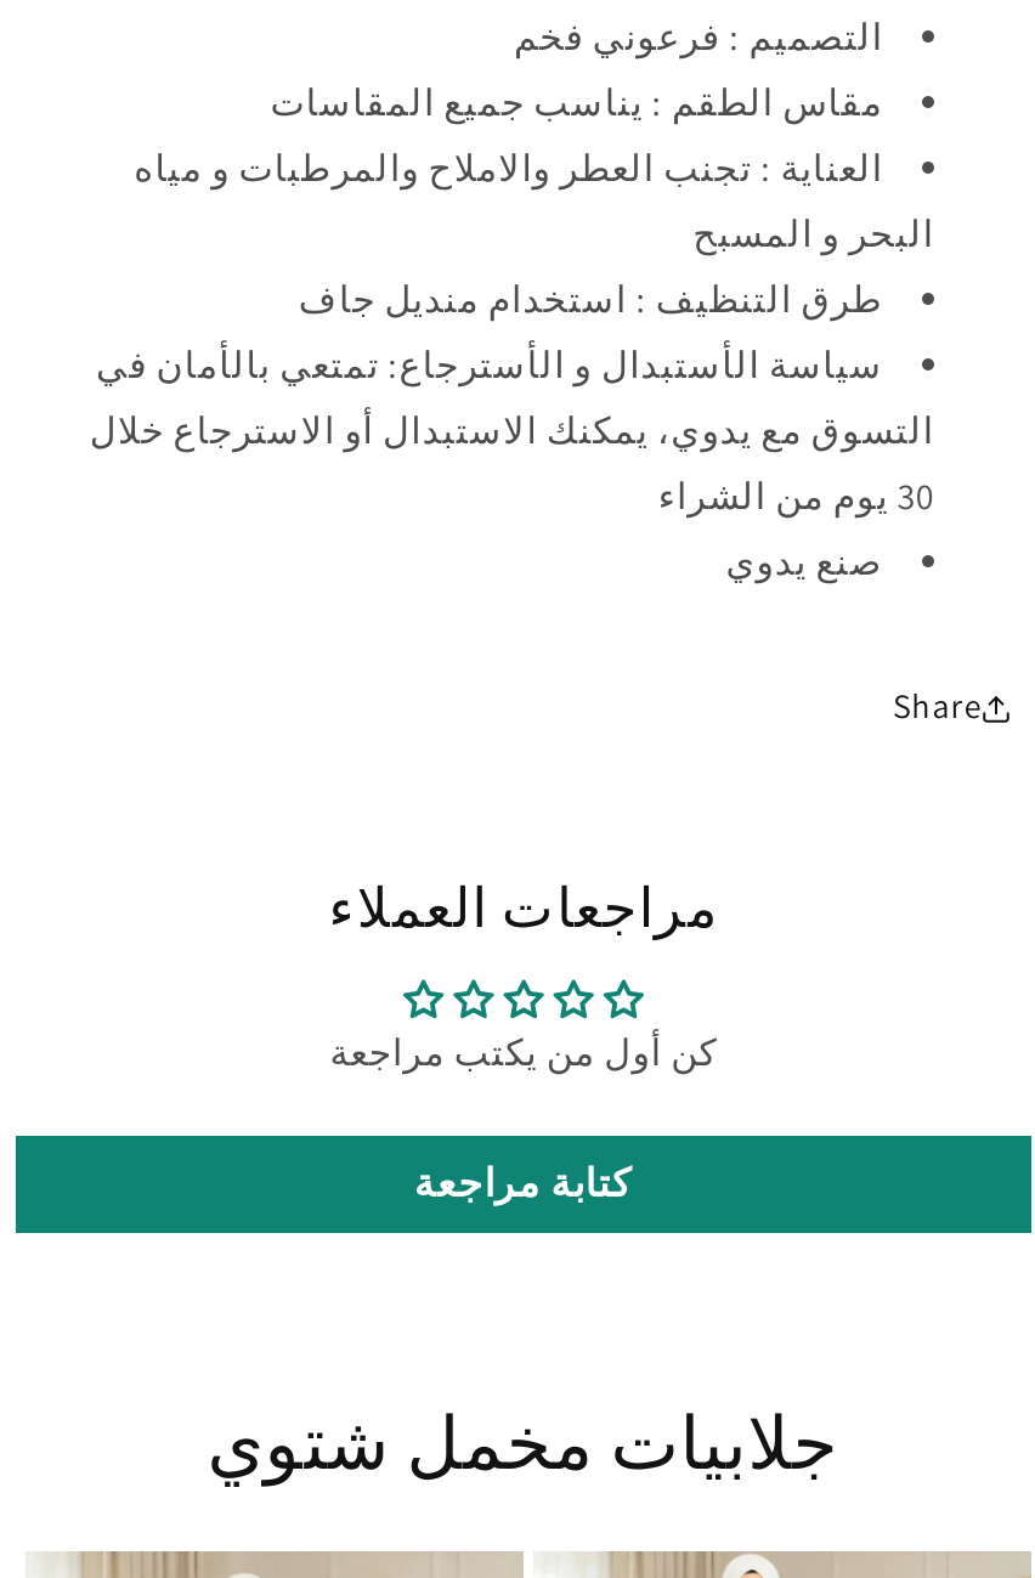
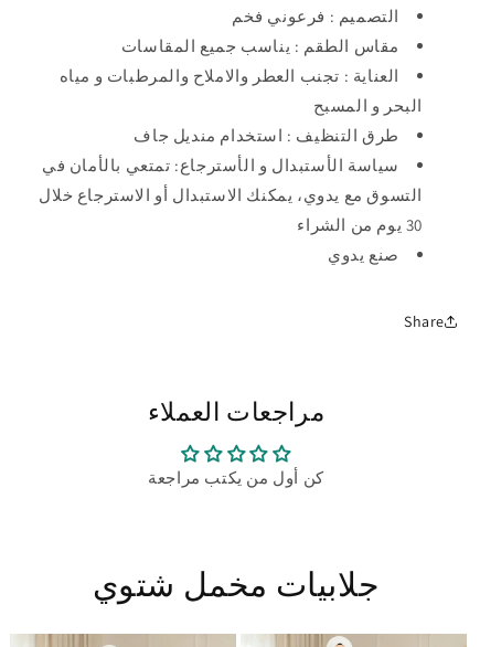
- كتابة مراجعة
